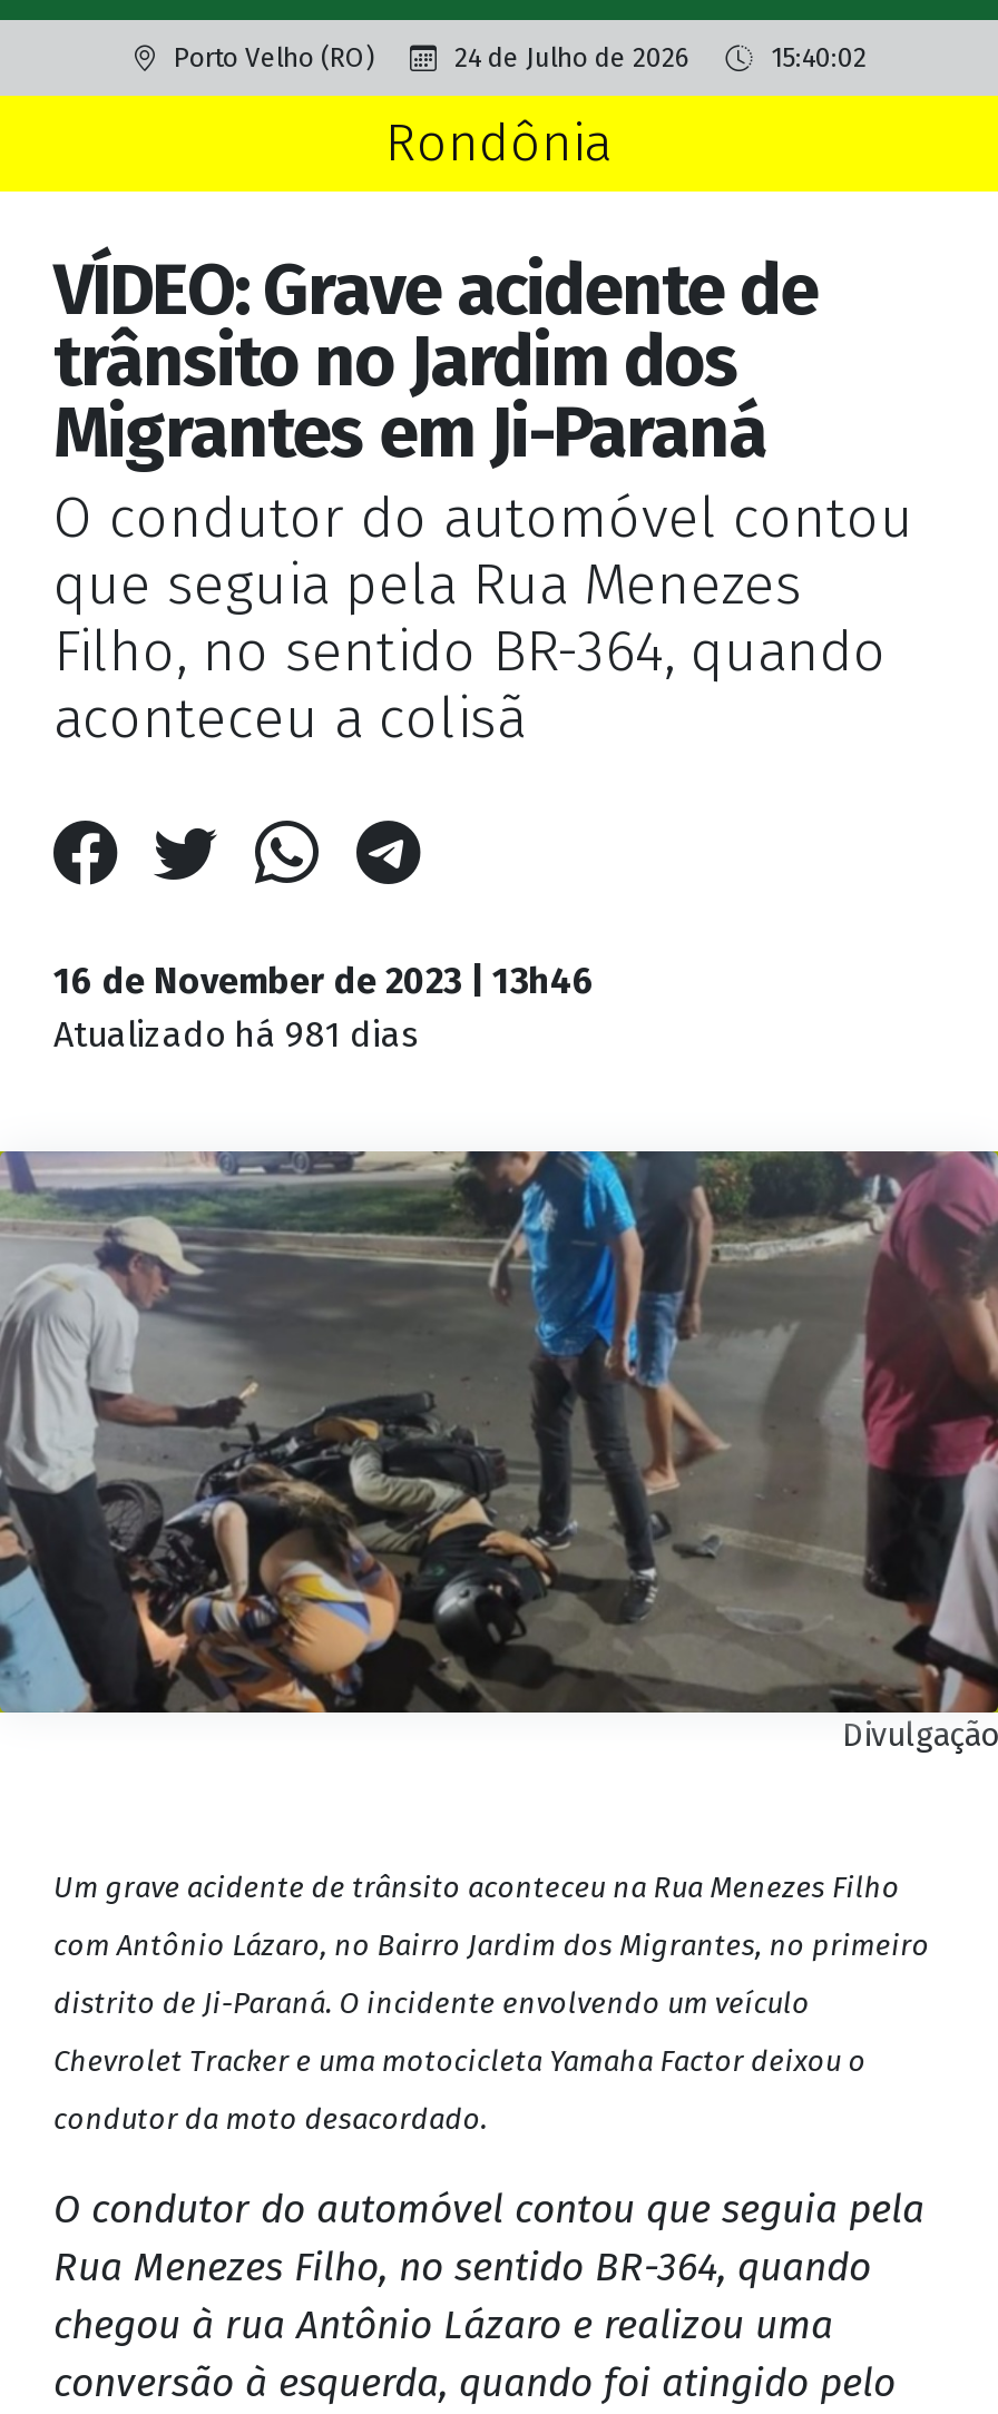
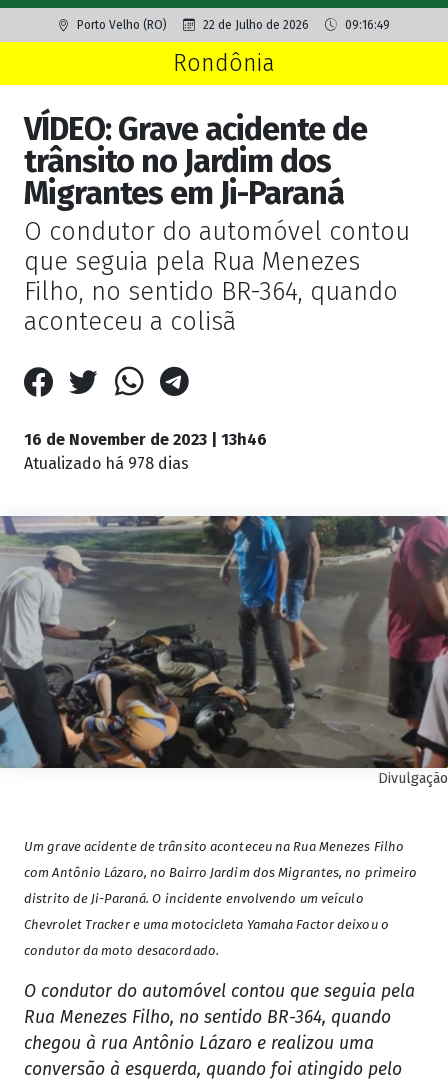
- 24 de Julho de 2026
+ 22 de Julho de 2026

- 15:40:02
+ 09:16:49

- Atualizado há 981 dias
+ Atualizado há 978 dias
